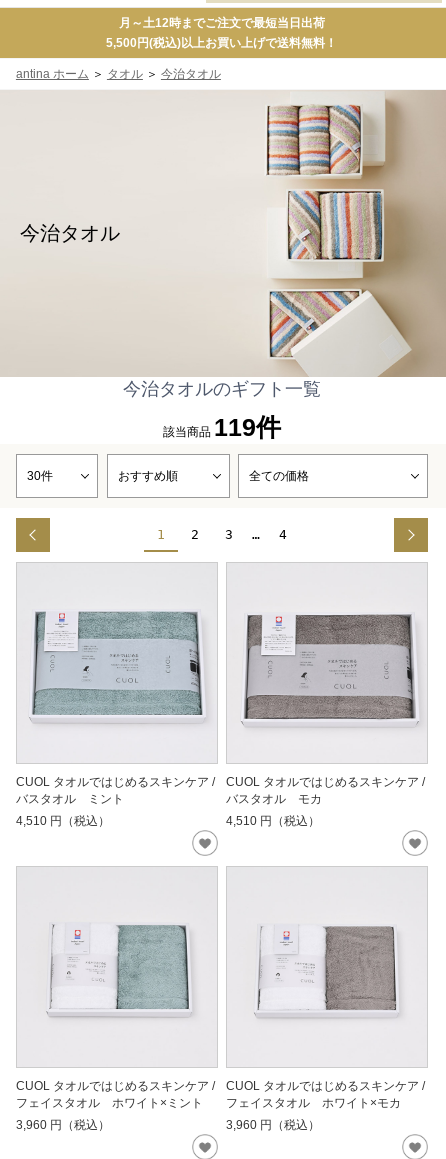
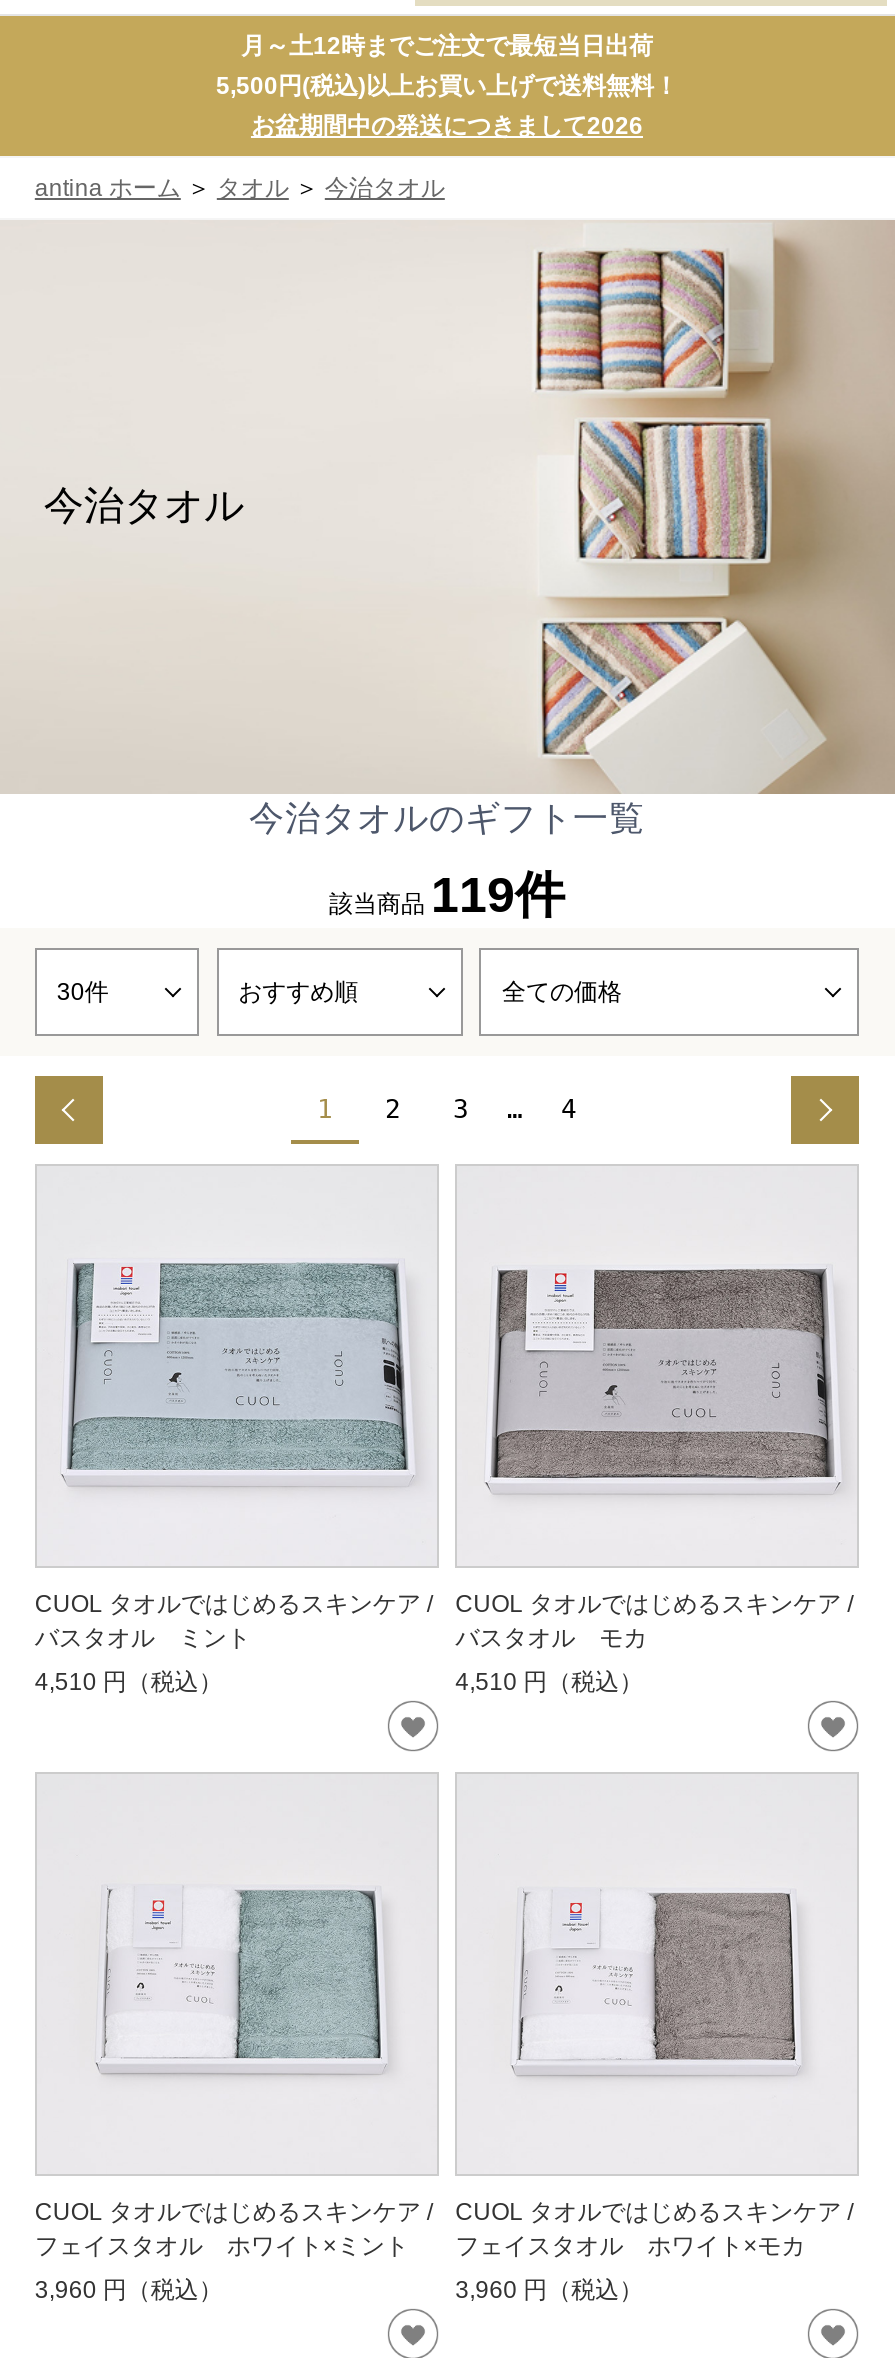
+ お盆期間中の発送につきまして2026
